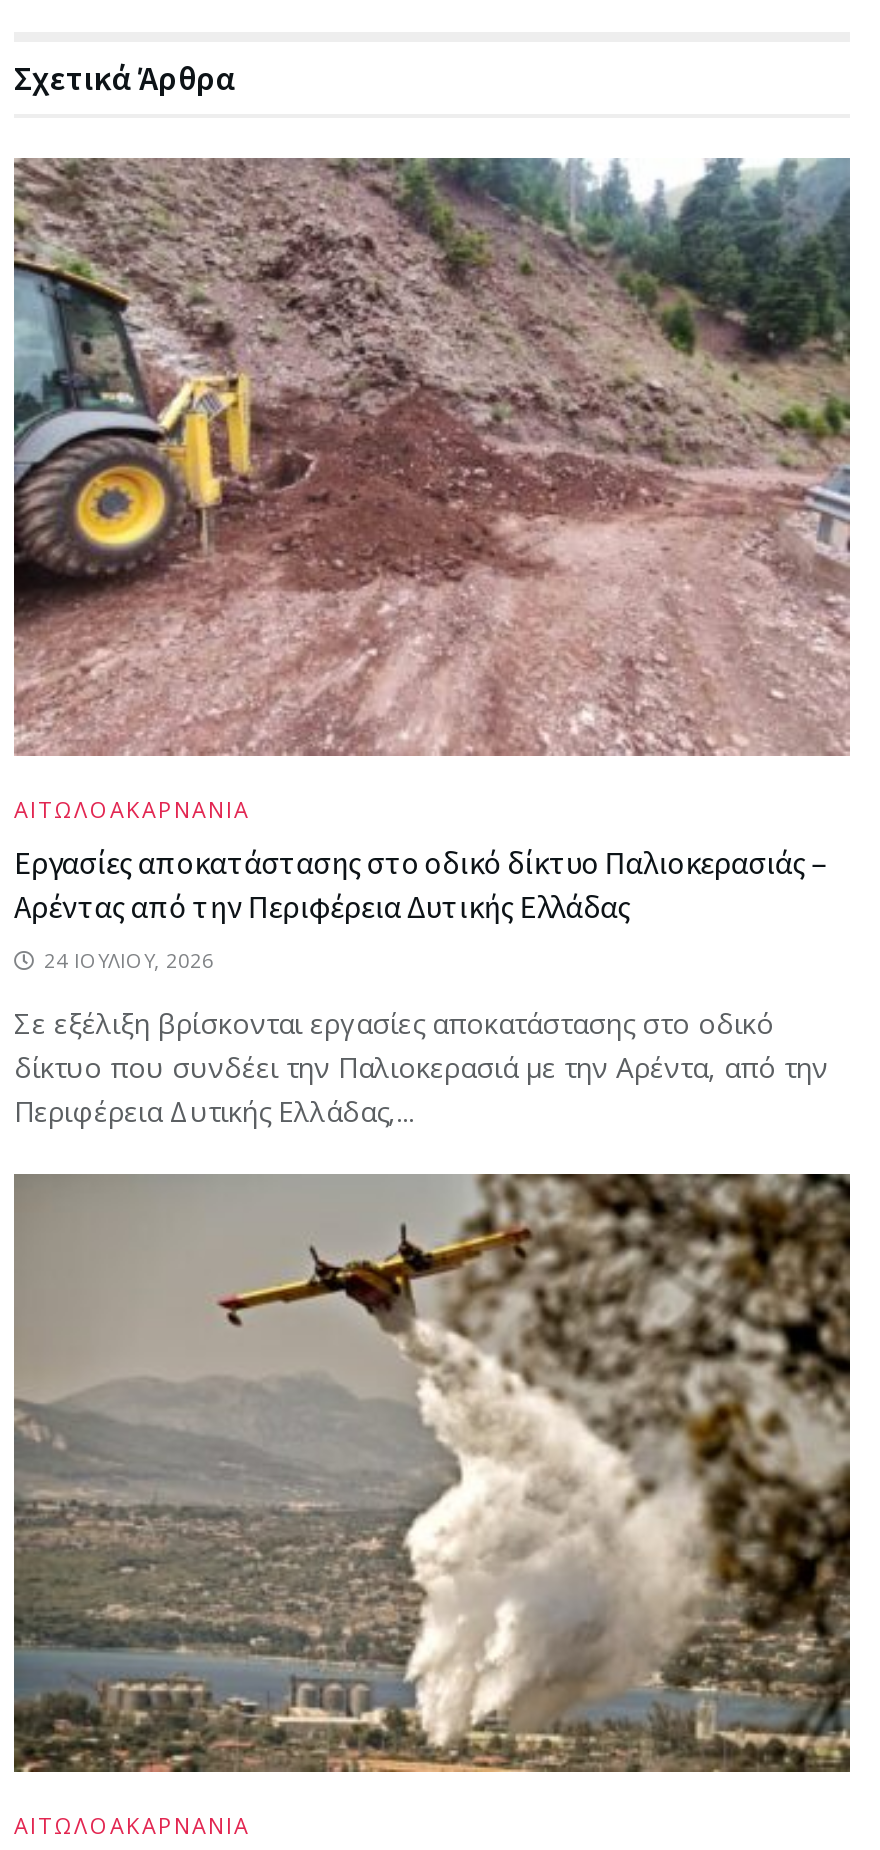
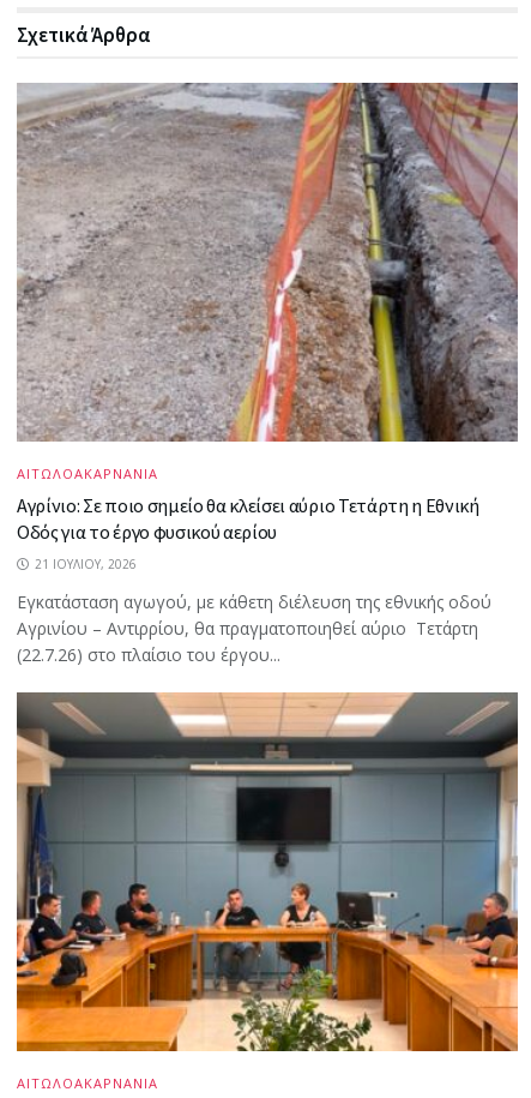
- [image]
+ [image]

- Εργασίες αποκατάστασης στο οδικό δίκτυο Παλιοκερασιάς –
- Αρέντας από την Περιφέρεια Δυτικής Ελλάδας
+ Αγρίνιο: Σε ποιο σημείο θα κλείσει αύριο Τετάρτη η Εθνική
+ Οδός για το έργο φυσικού αερίου

- 24 ΙΟΥΛΊΟΥ, 2026
+ 21 ΙΟΥΛΊΟΥ, 2026

- Σε εξέλιξη βρίσκονται εργασίες αποκατάστασης στο οδικό
- δίκτυο που συνδέει την Παλιοκερασιά με την Αρέντα, από την
- Περιφέρεια Δυτικής Ελλάδας,...
+ Εγκατάσταση αγωγού, με κάθετη διέλευση της εθνικής οδού
+ Αγρινίου – Αντιρρίου, θα πραγματοποιηθεί αύριο Τετάρτη
+ (22.7.26) στο πλαίσιο του έργου...

- [image]
+ [image]
